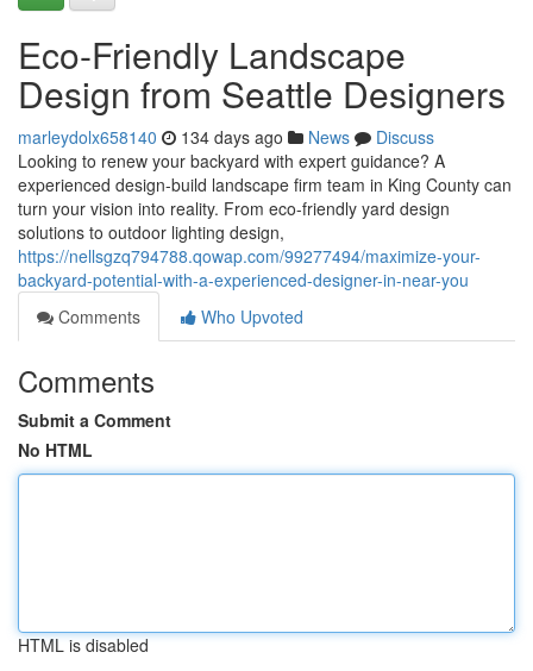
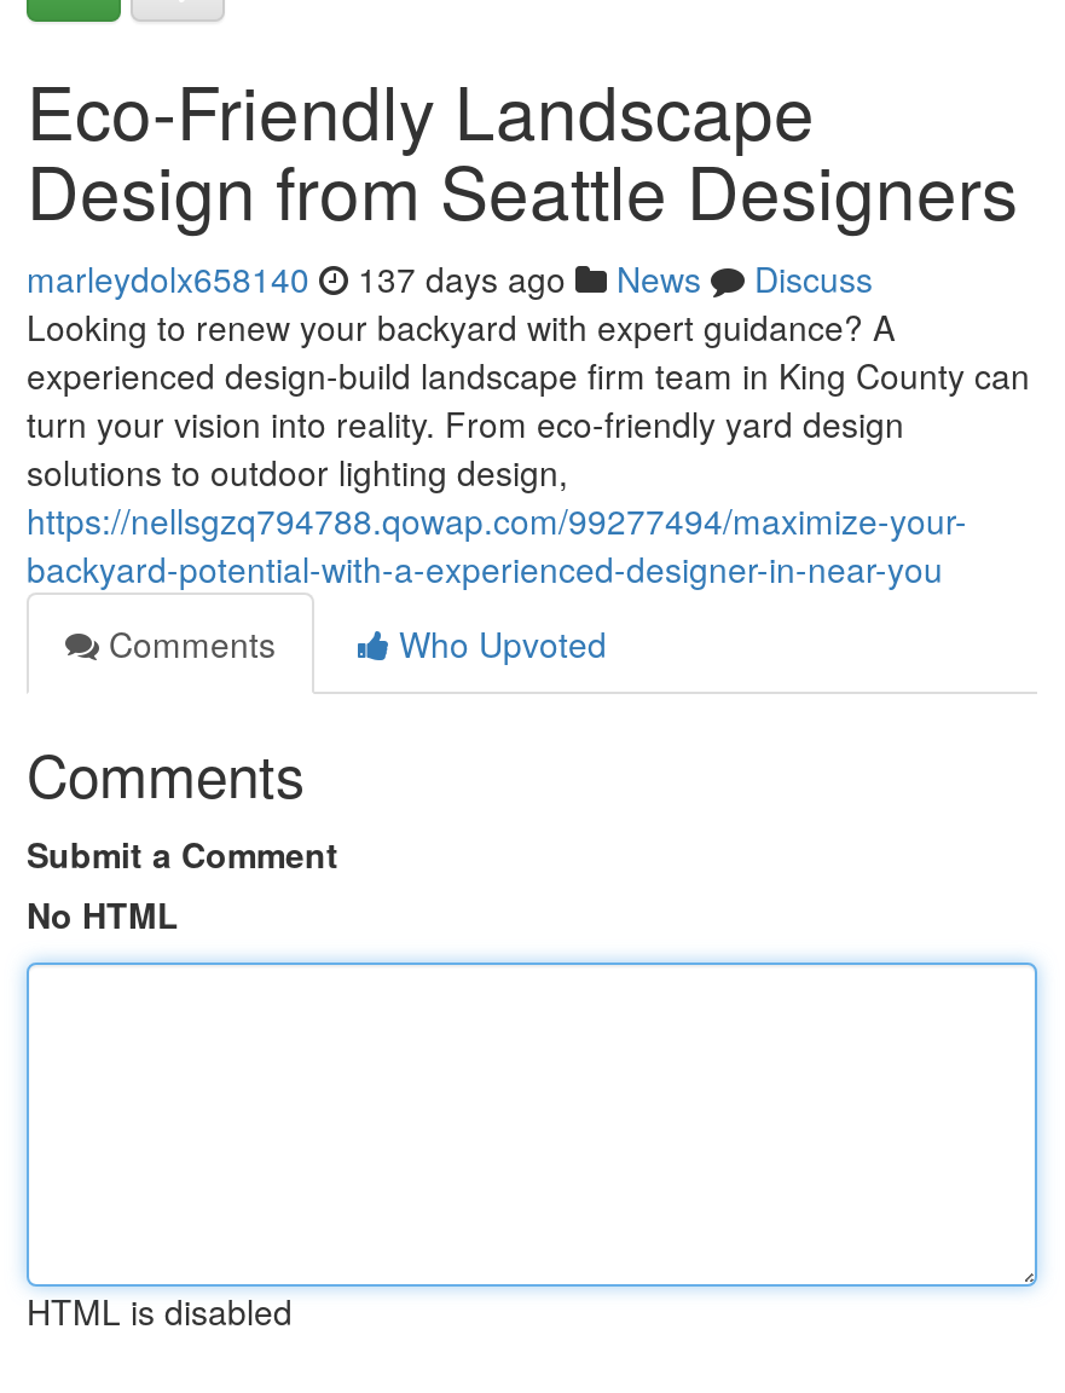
- marleydolx658140 134 days ago News Discuss
+ marleydolx658140 137 days ago News Discuss
